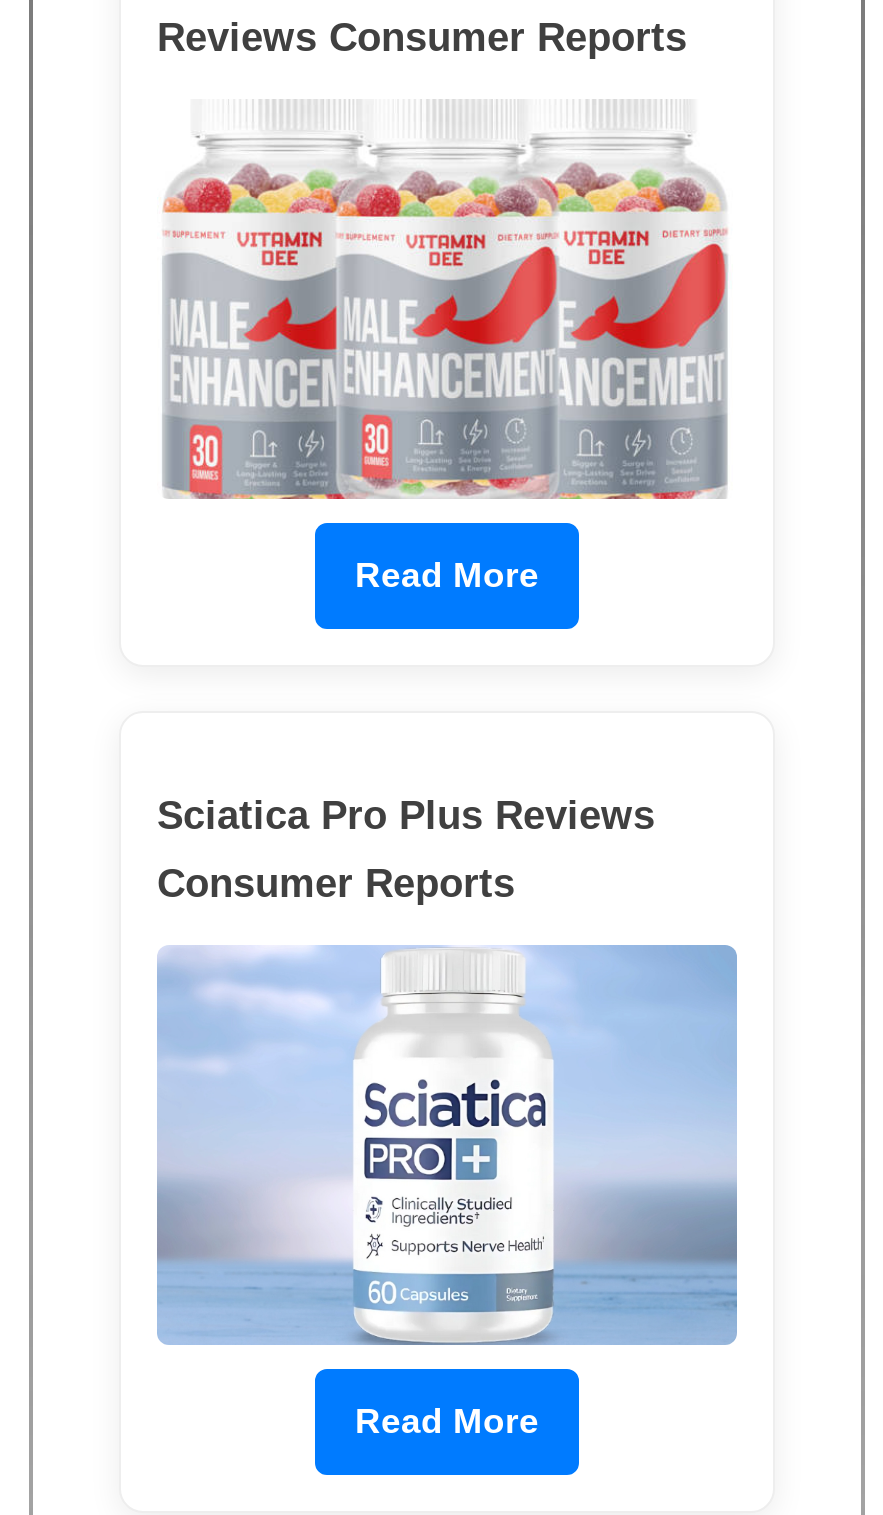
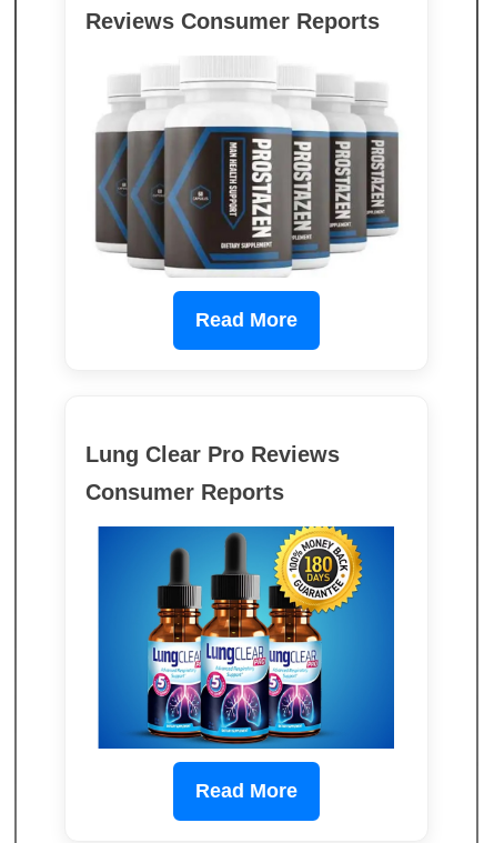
- [image]
+ [image]

- Sciatica Pro Plus Reviews
+ Lung Clear Pro Reviews

- [image]
+ [image]
